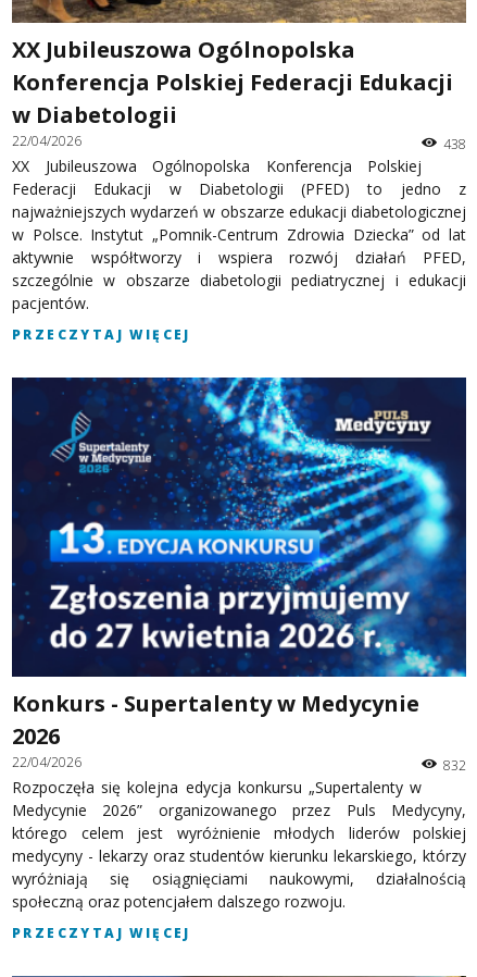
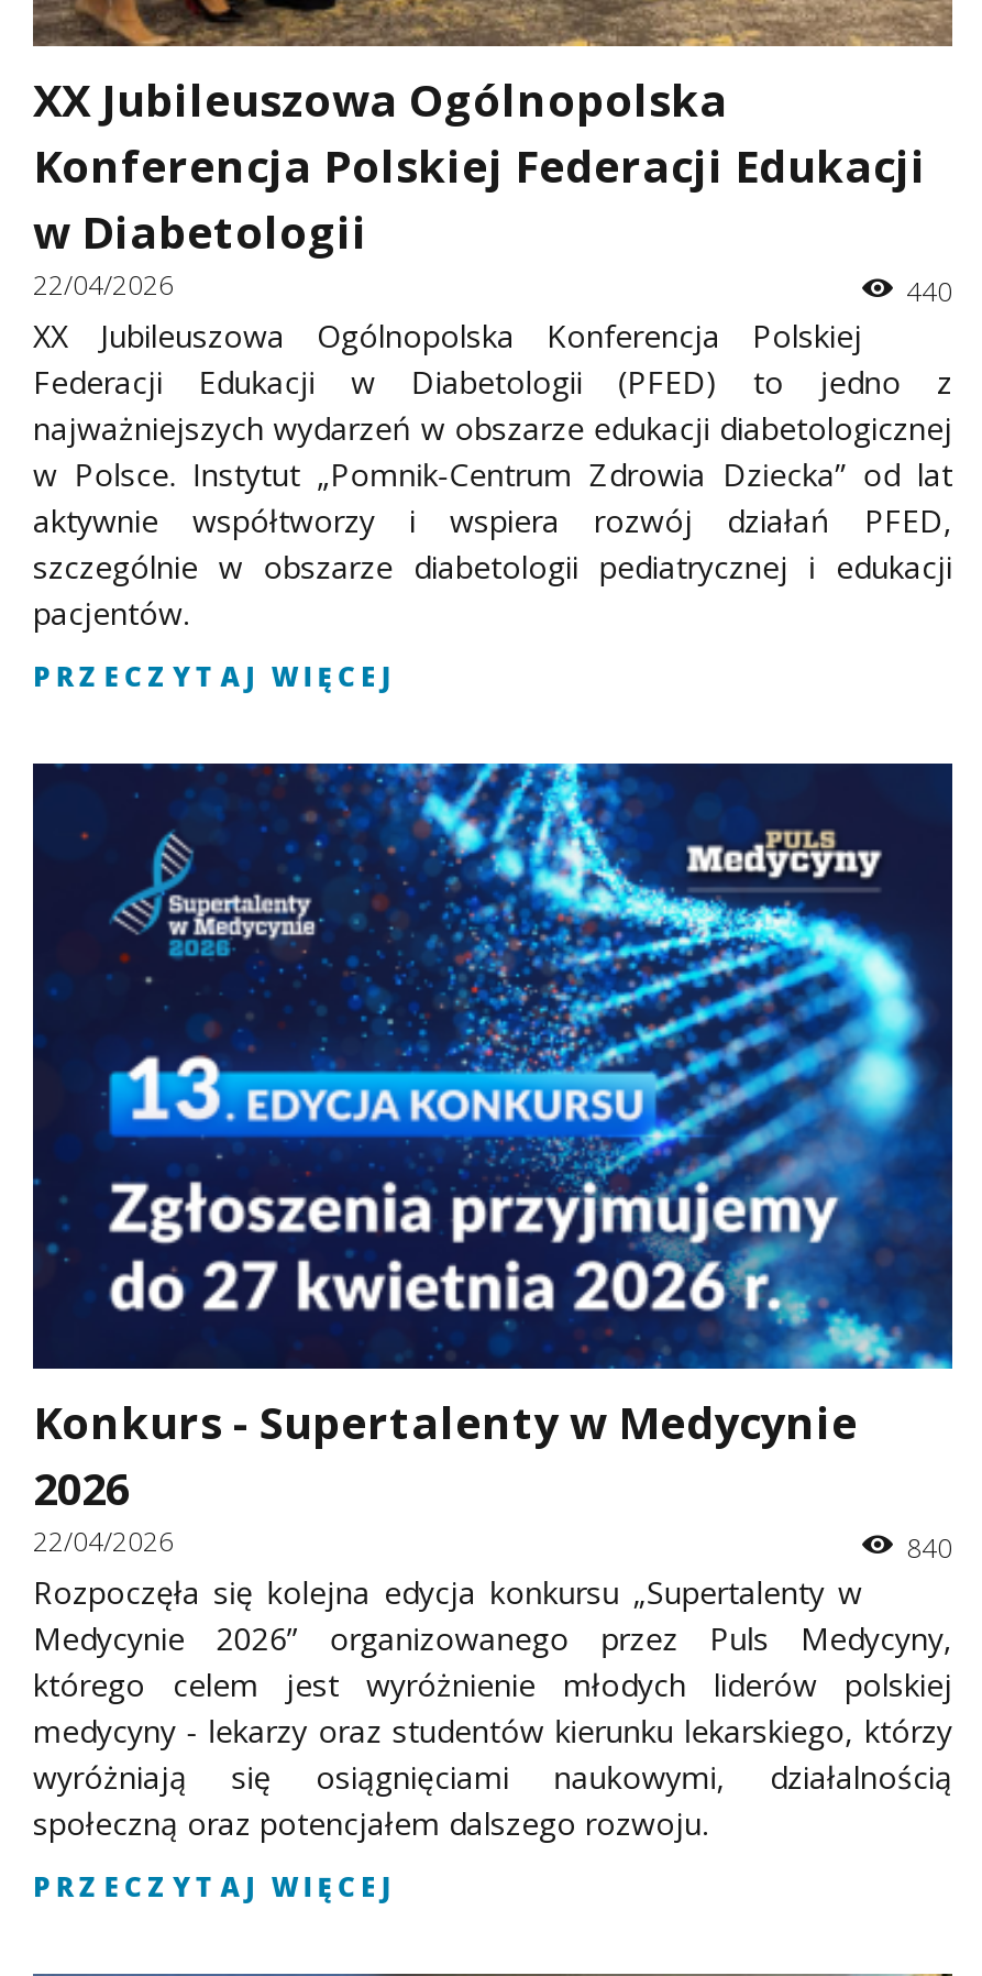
- 438
+ 440

- 832
+ 840
